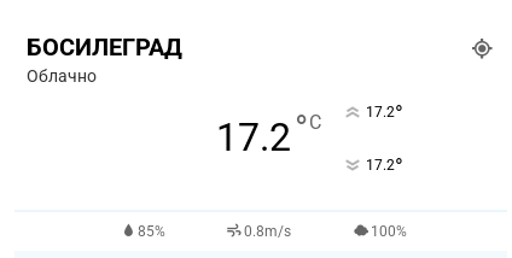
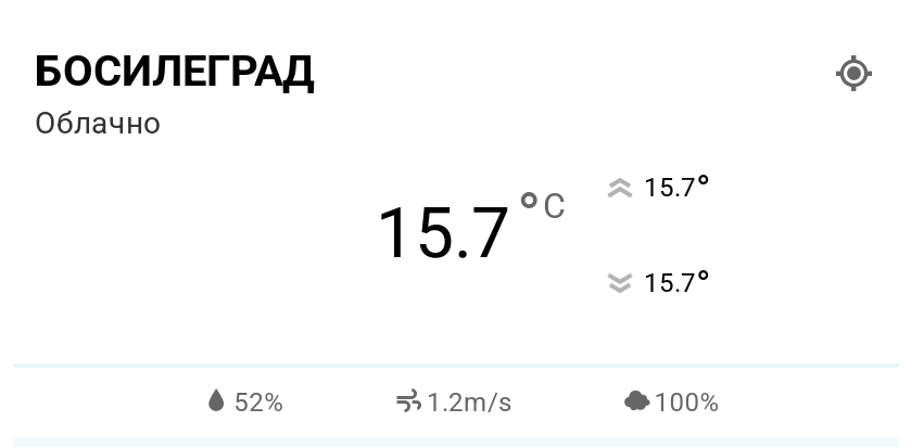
- 17.2 °C
- 17.2°
+ 15.7 °C
+ 15.7°

- 17.2°
+ 15.7°

- 85%
- 0.8m/s
+ 52%
+ 1.2m/s
